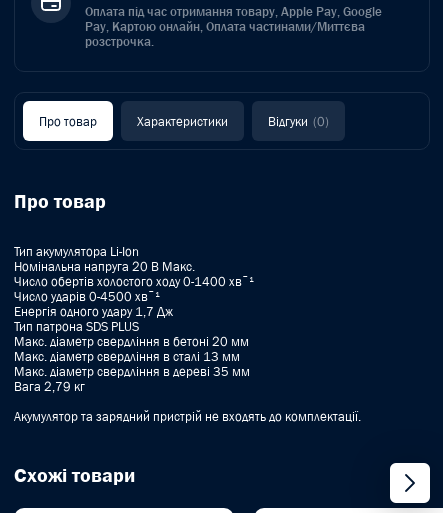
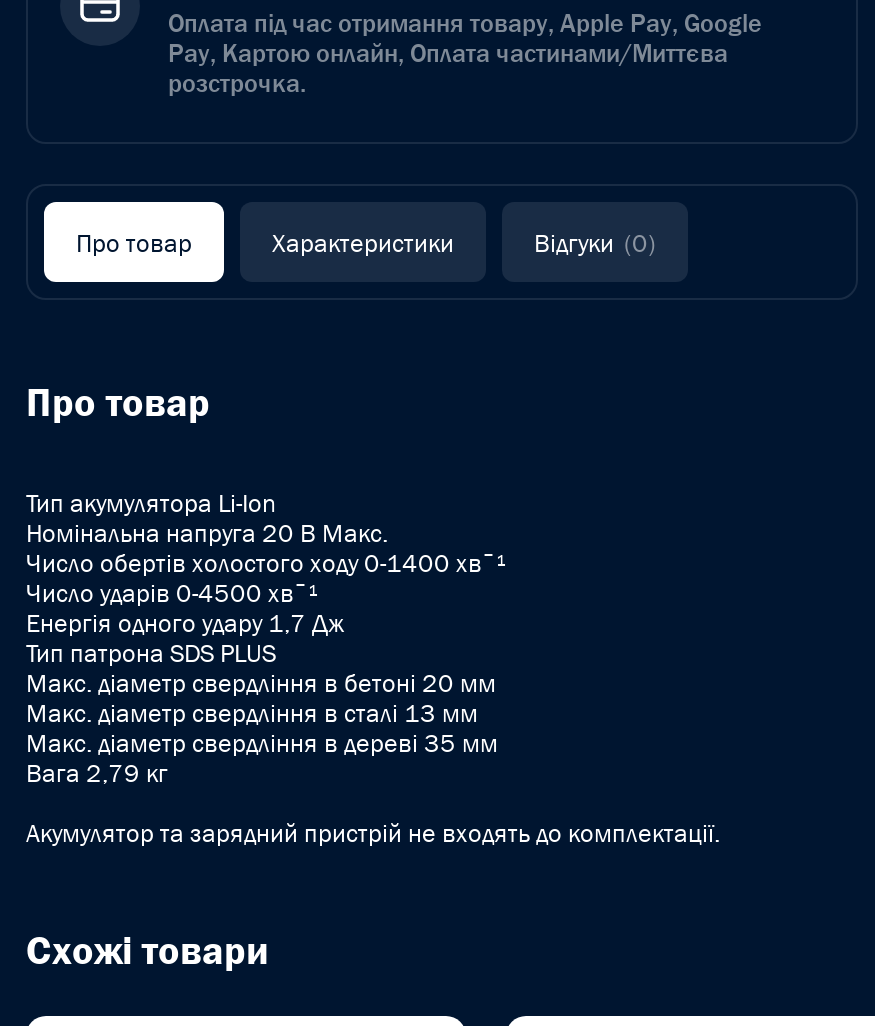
- [image]
